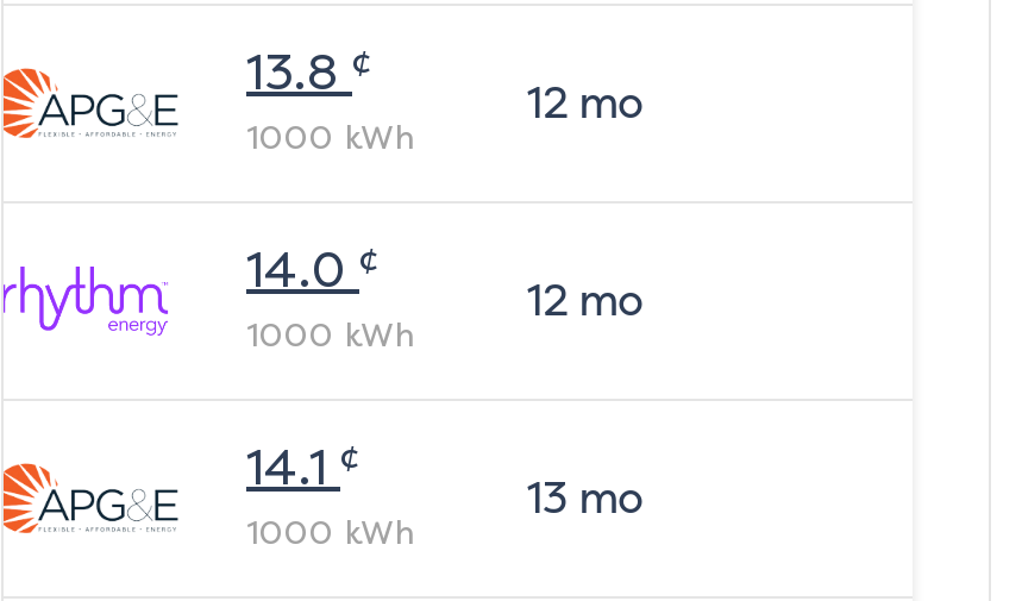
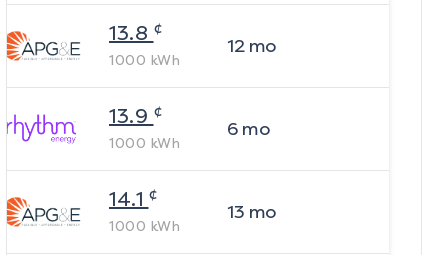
- 14.0 ¢
+ 13.9 ¢

- 12 mo
+ 6 mo
